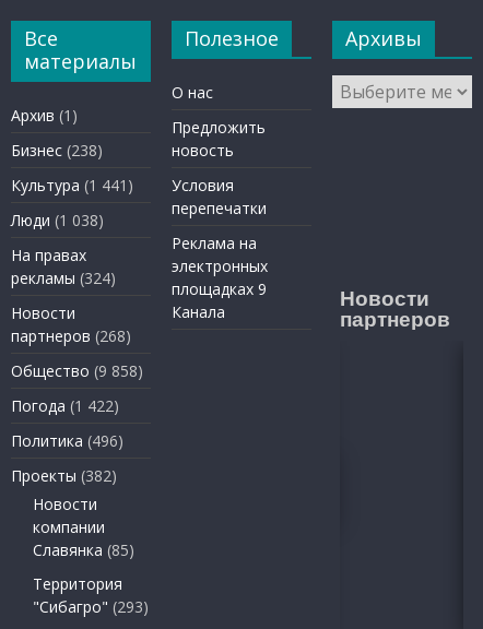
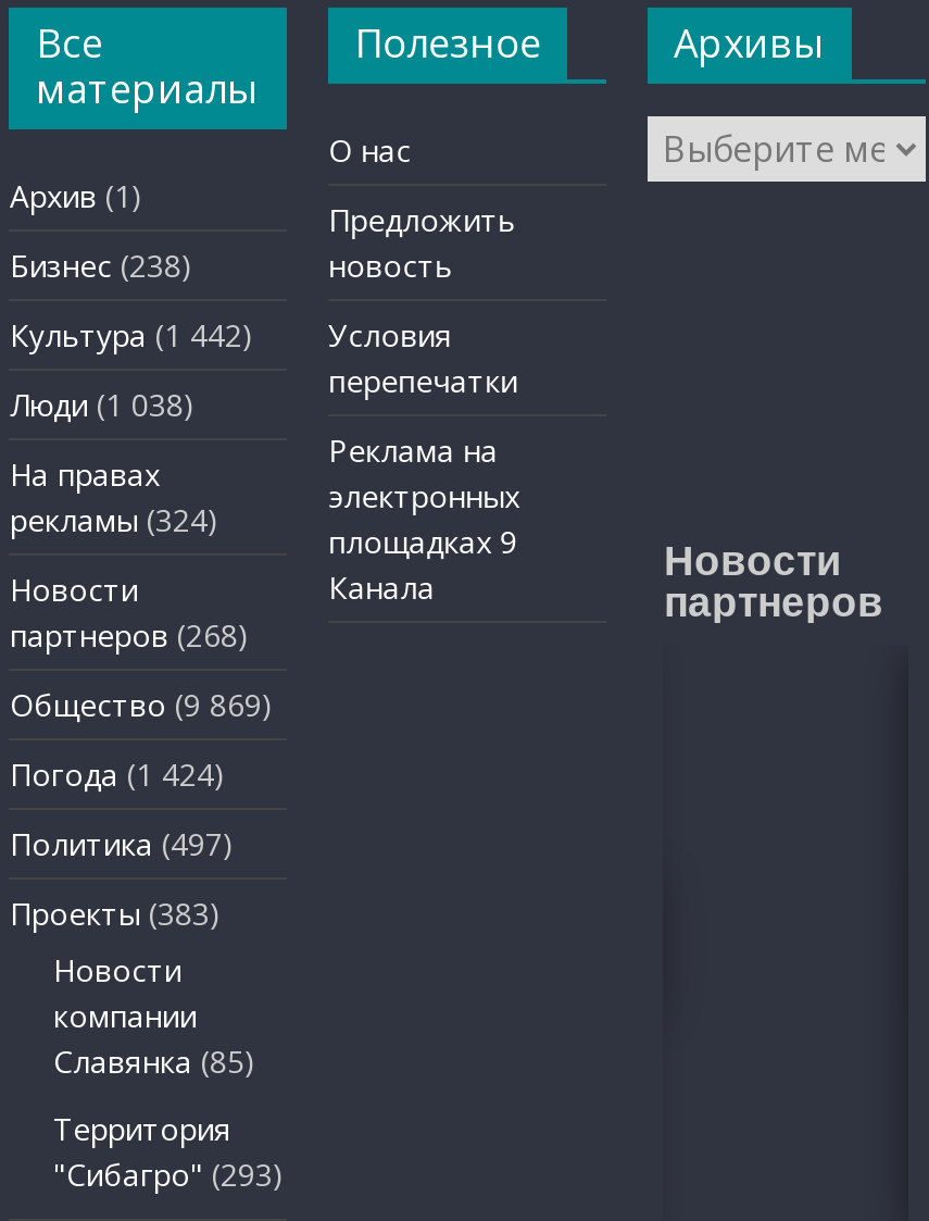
- Культура (1 441) Условия
+ Культура (1 442) Условия

- Общество (9 858)
+ Общество (9 869)

- Погода (1 422)
+ Погода (1 424)

- Политика (496)
+ Политика (497)

- Проекты (382)
+ Проекты (383)
